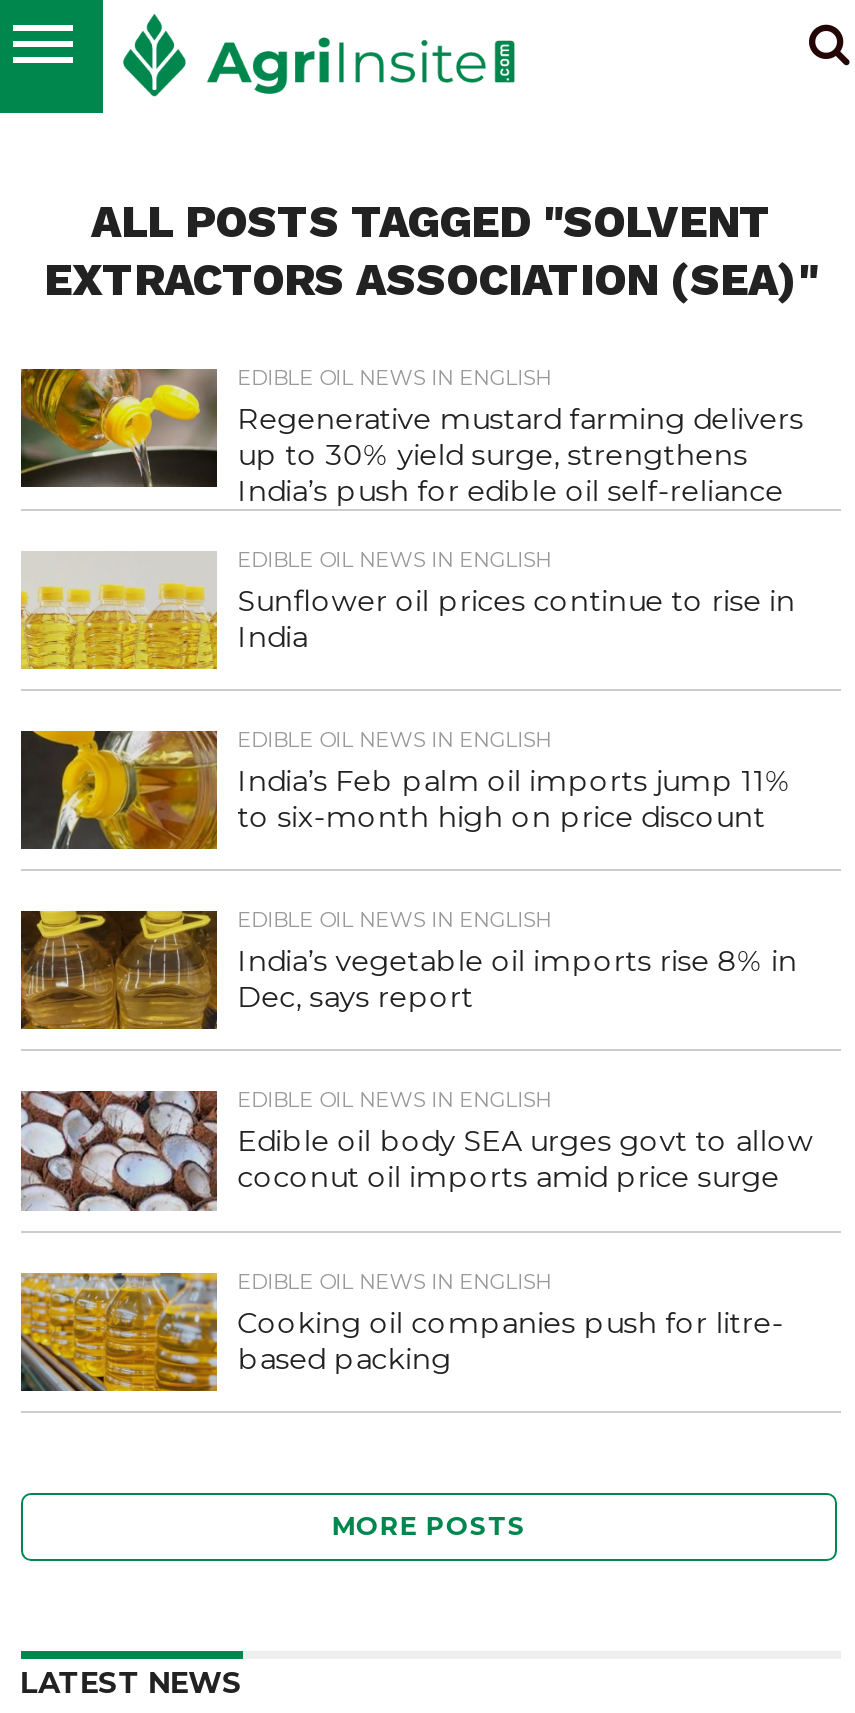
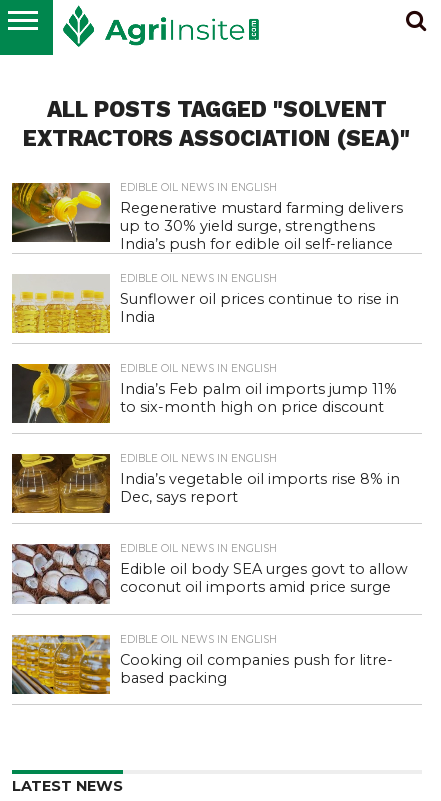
- MORE POSTS
